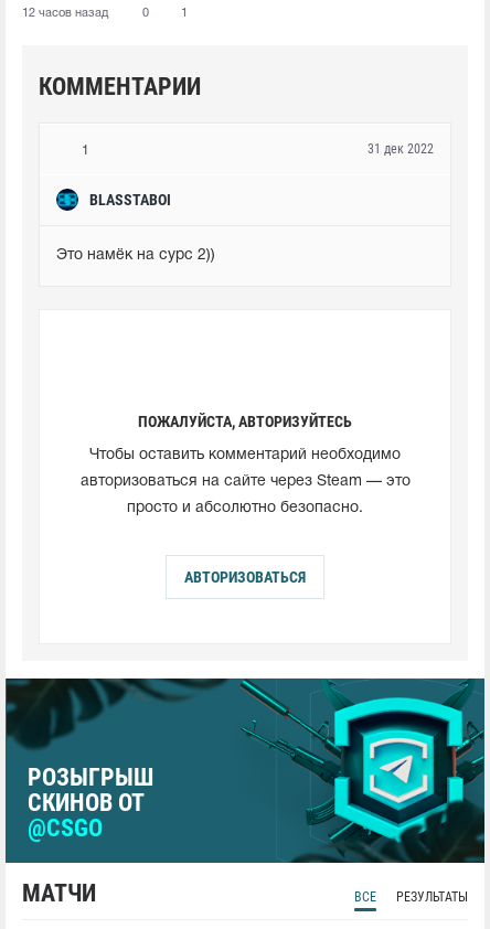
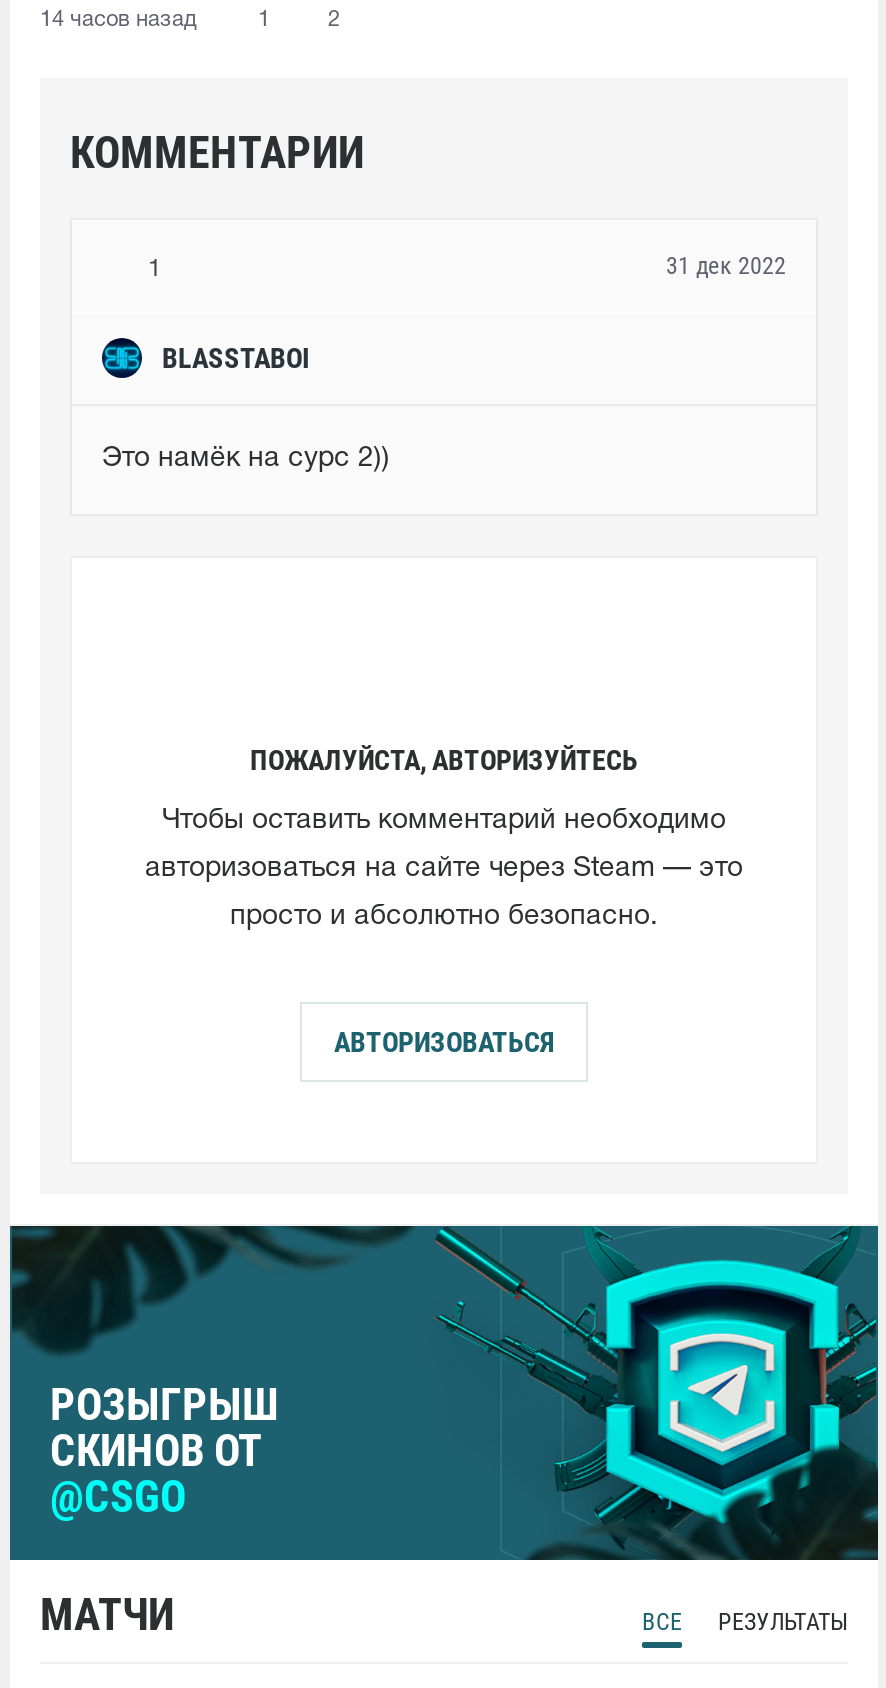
- 12 часов назад
- 0
+ 14 часов назад

+ 2
